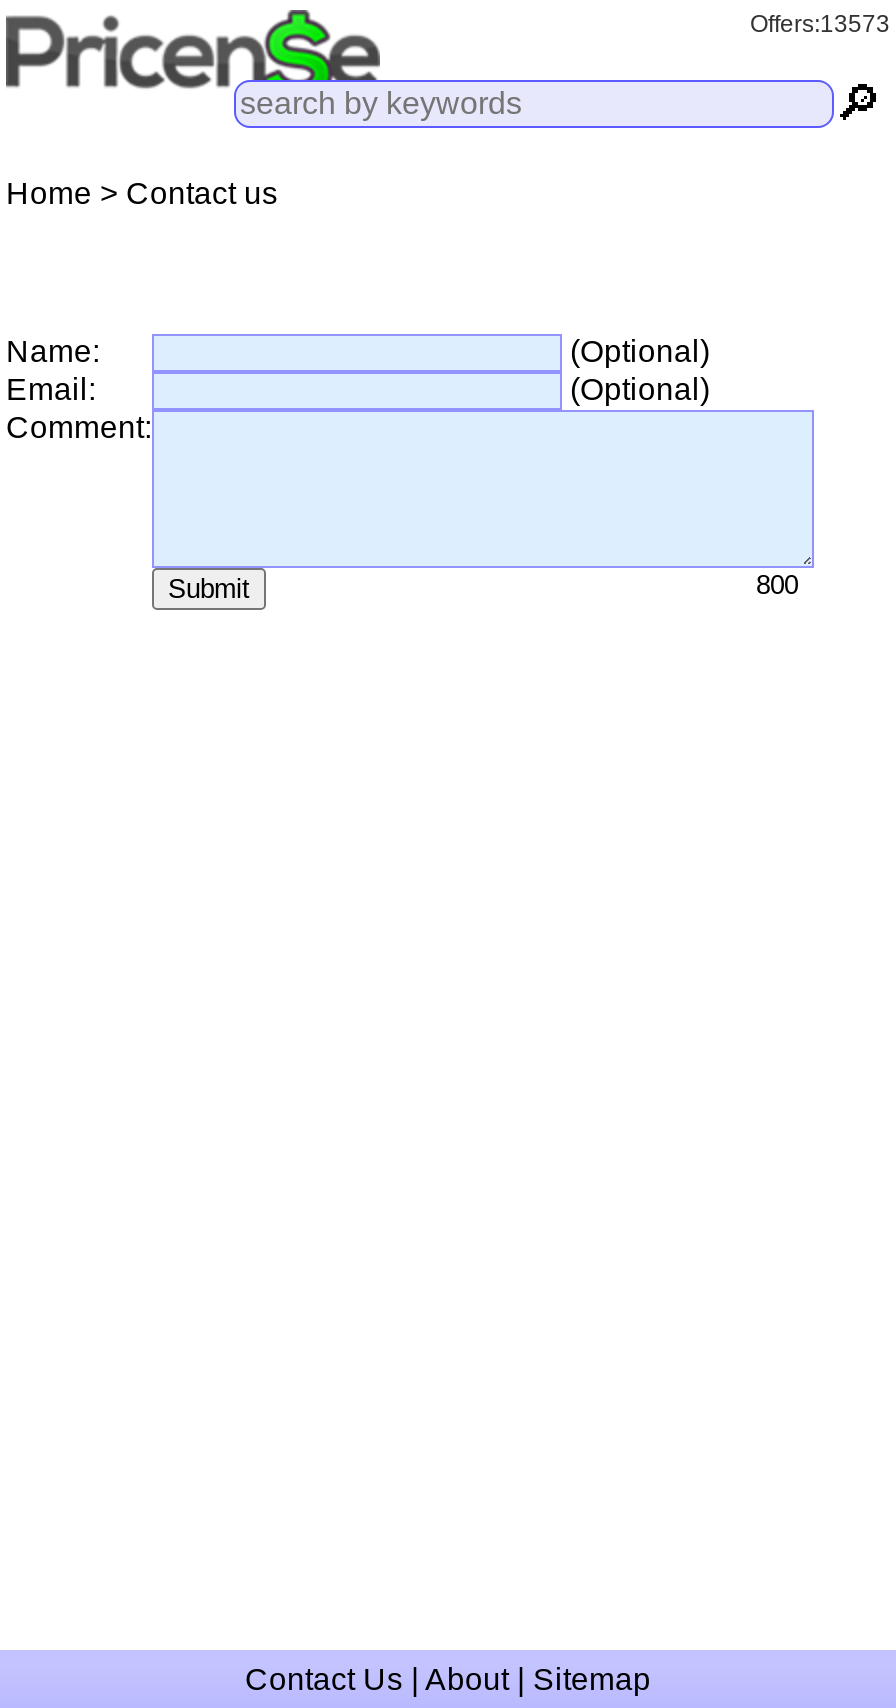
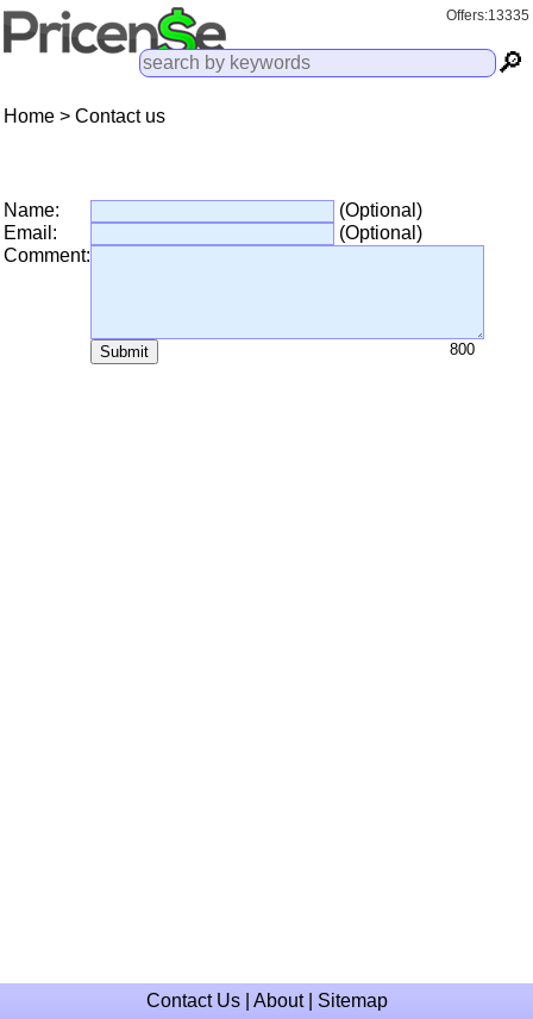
- Offers:13573
+ Offers:13335
